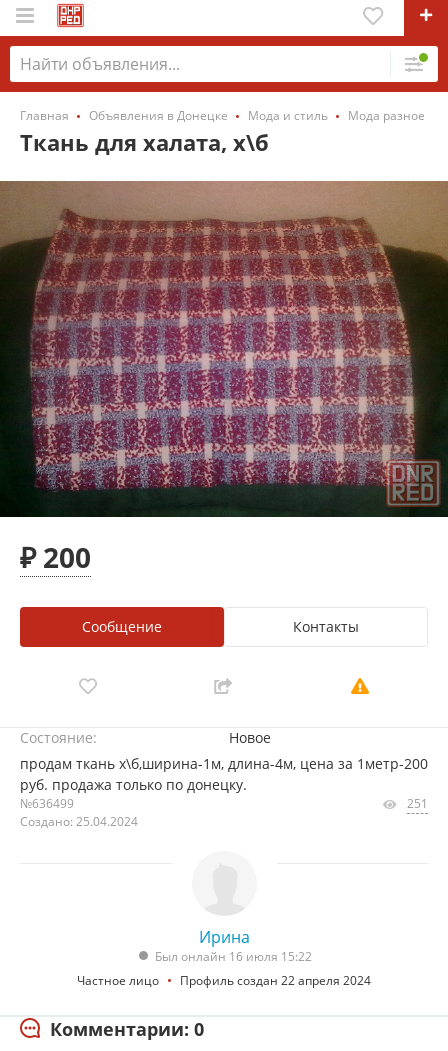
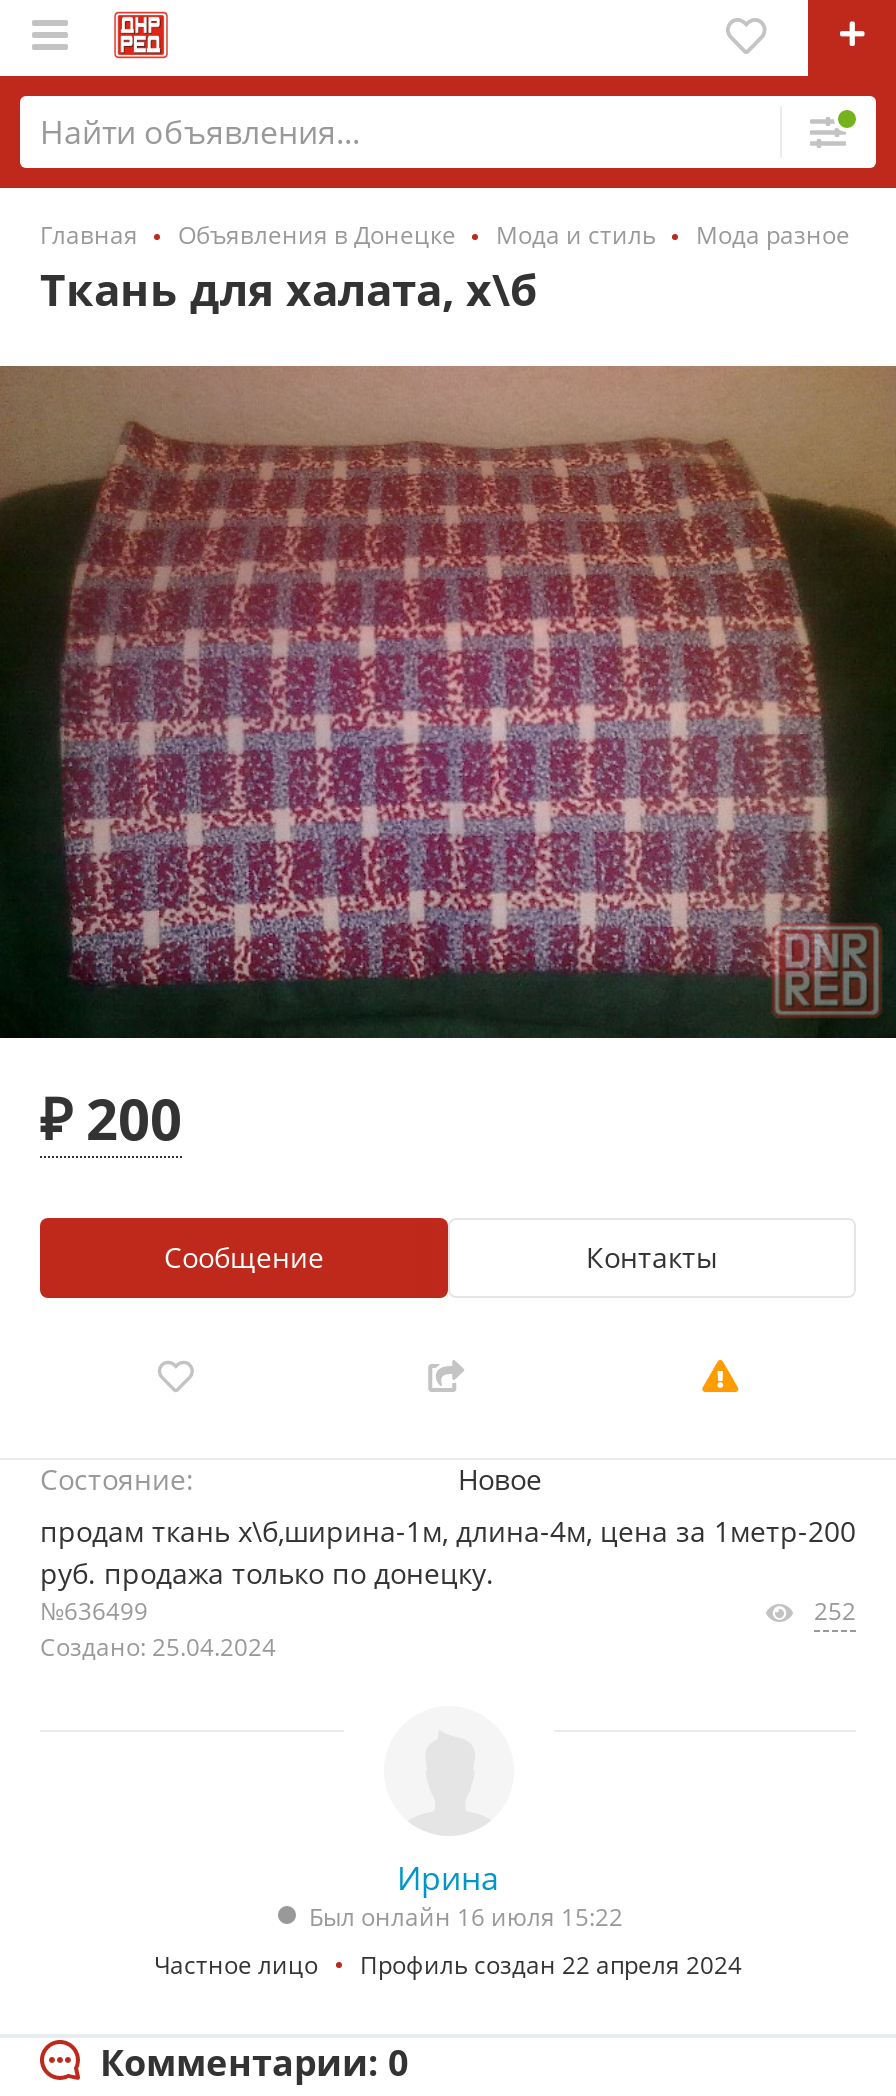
- 251
+ 252
